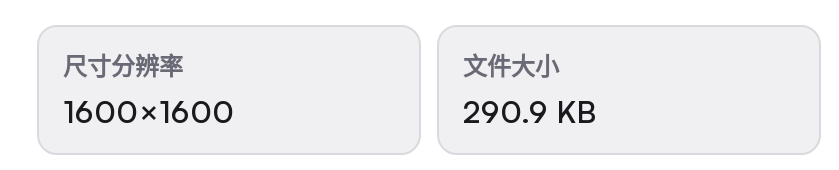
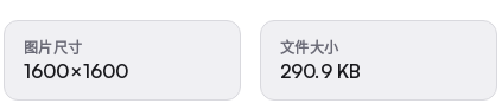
- 尺寸分辨率
+ 图片尺寸
